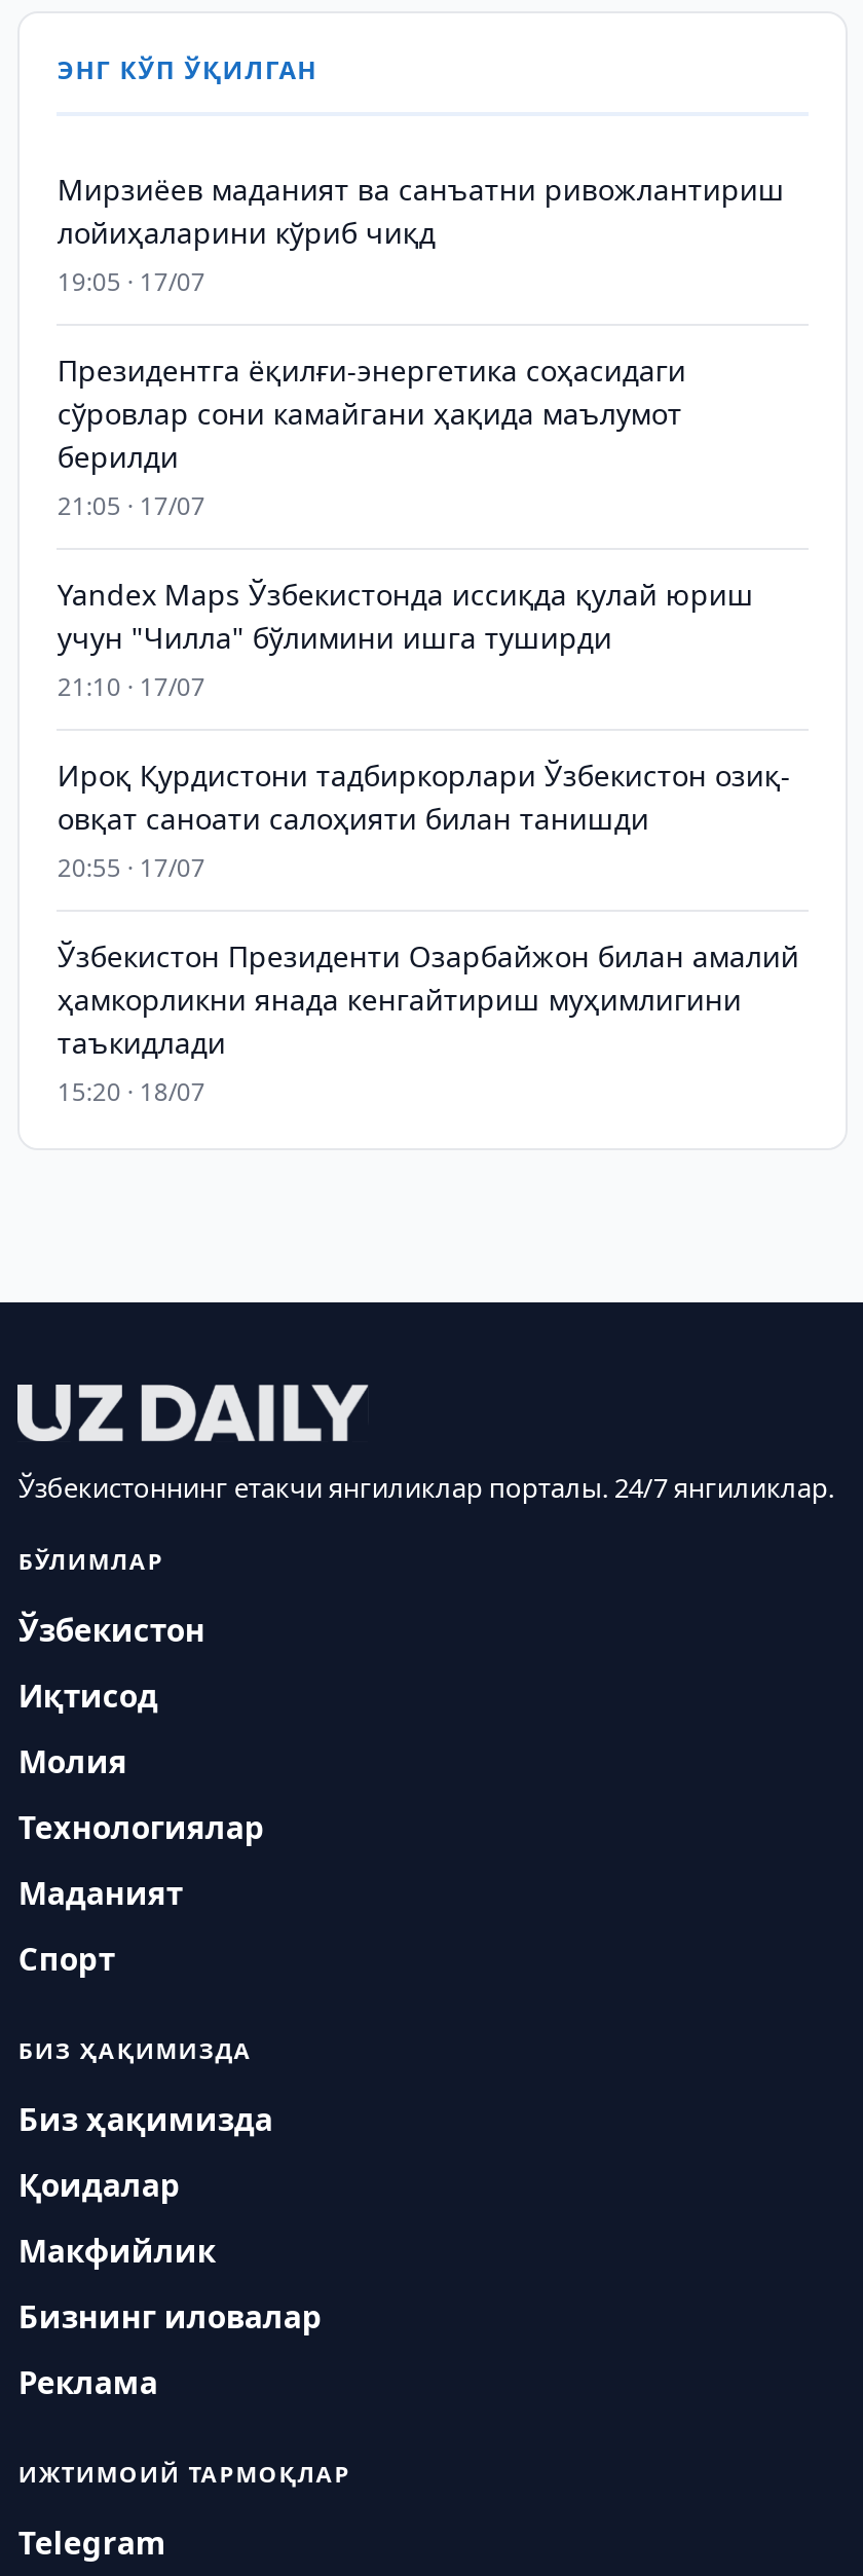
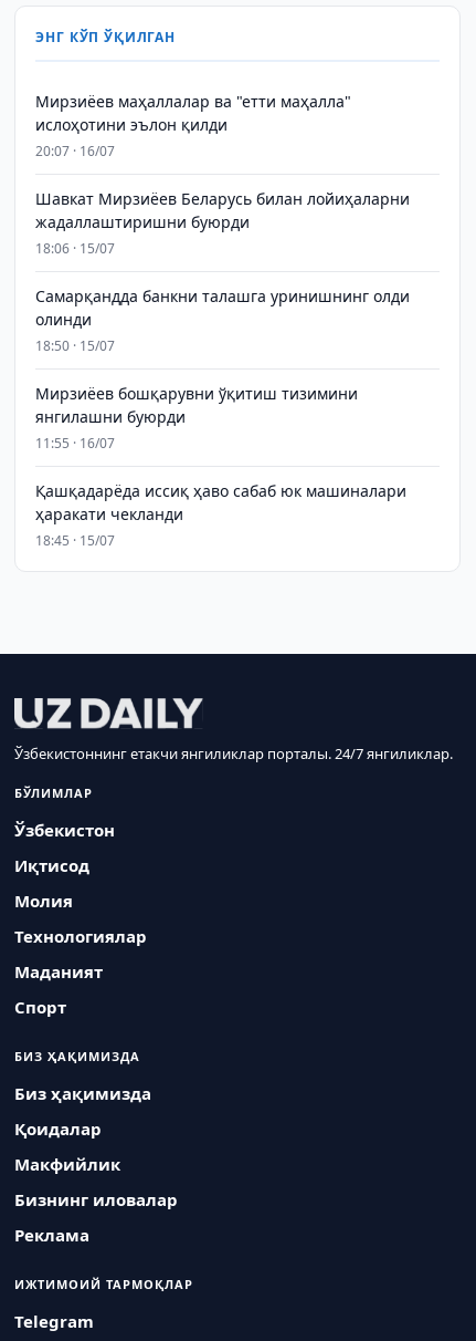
- Мирзиёев маданият ва санъатни ривожлантириш
- лойиҳаларини кўриб чиқд
- 19:05 · 17/07
+ Мирзиёев маҳаллалар ва "етти маҳалла"
+ ислоҳотини эълон қилди
+ 20:07 · 16/07

- Президентга ёқилғи-энергетика соҳасидаги
- сўровлар сони камайгани ҳақида маълумот
- берилди
- 21:05 · 17/07
+ Шавкат Мирзиёев Беларусь билан лойиҳаларни
+ жадаллаштиришни буюрди
+ 18:06 · 15/07

- Yandex Maps Ўзбекистонда иссиқда қулай юриш
- учун "Чилла" бўлимини ишга туширди
- 21:10 · 17/07
+ Самарқандда банкни талашга уринишнинг олди
+ олинди
+ 18:50 · 15/07

- Ироқ Қурдистони тадбиркорлари Ўзбекистон озиқ-
- овқат саноати салоҳияти билан танишди
- 20:55 · 17/07
+ Мирзиёев бошқарувни ўқитиш тизимини
+ янгилашни буюрди
+ 11:55 · 16/07

- Ўзбекистон Президенти Озарбайжон билан амалий
- ҳамкорликни янада кенгайтириш муҳимлигини
- таъкидлади
- 15:20 · 18/07
+ Қашқадарёда иссиқ ҳаво сабаб юк машиналари
+ ҳаракати чекланди
+ 18:45 · 15/07
